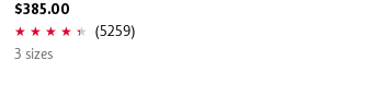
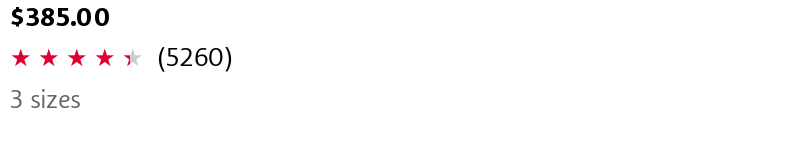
- (5259)
+ (5260)
